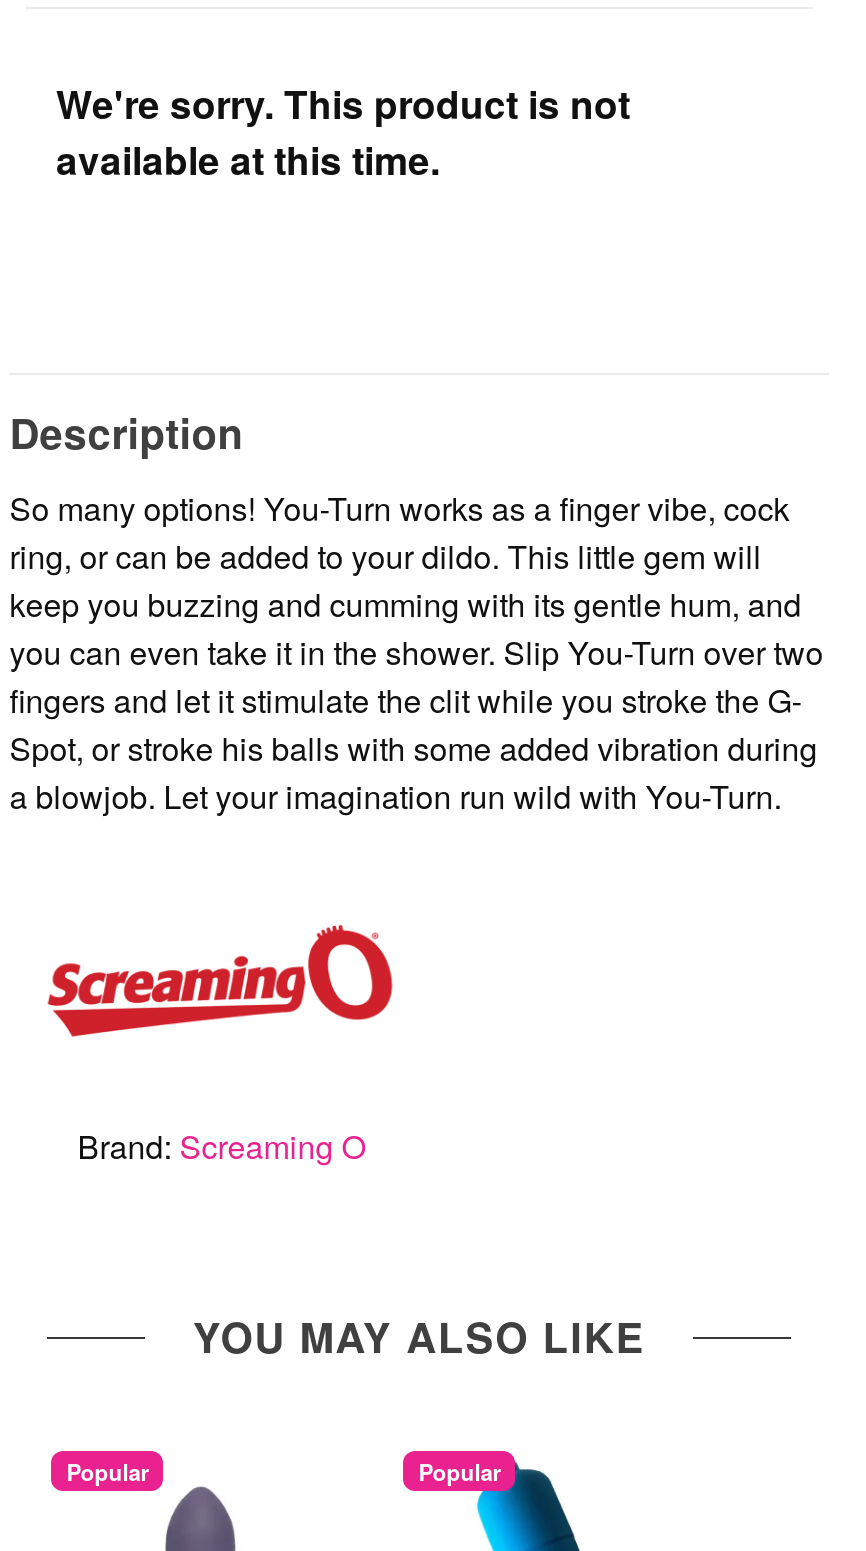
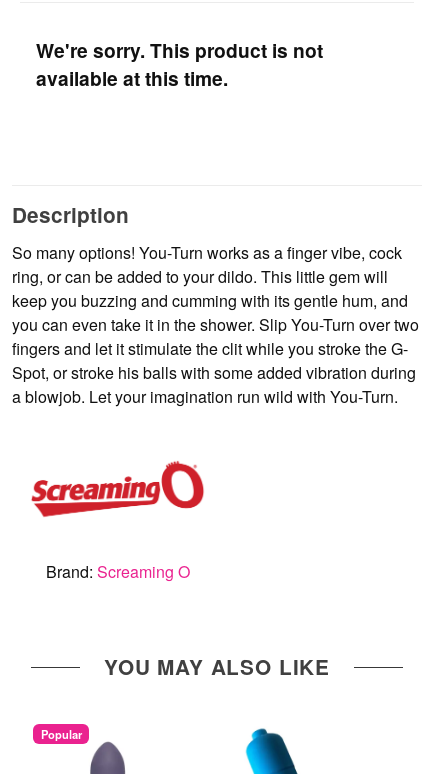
- Popular
